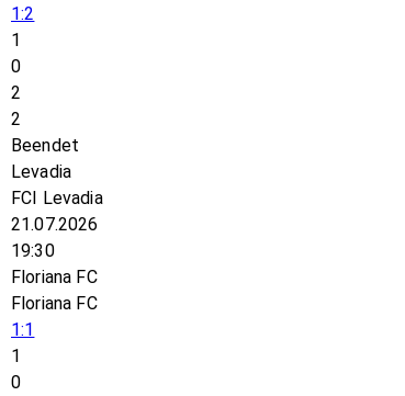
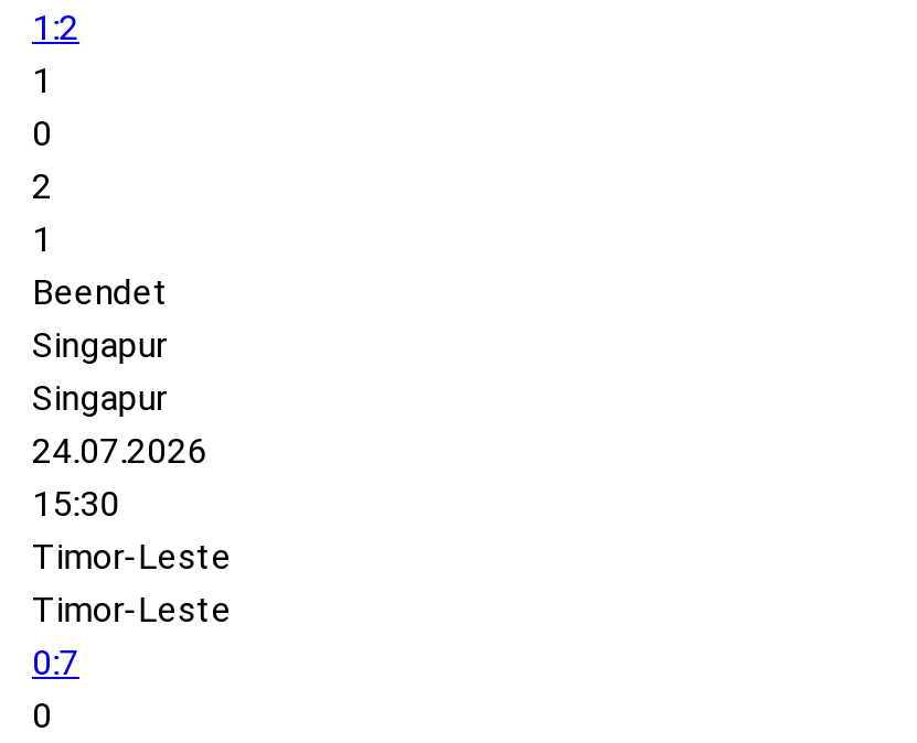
- 2
+ 1

- Levadia
- FCI Levadia
- 21.07.2026
- 19:30
- Floriana FC
- Floriana FC
- 1:1
- 1
+ Singapur
+ Singapur
+ 24.07.2026
+ 15:30
+ Timor-Leste
+ Timor-Leste
+ 0:7
